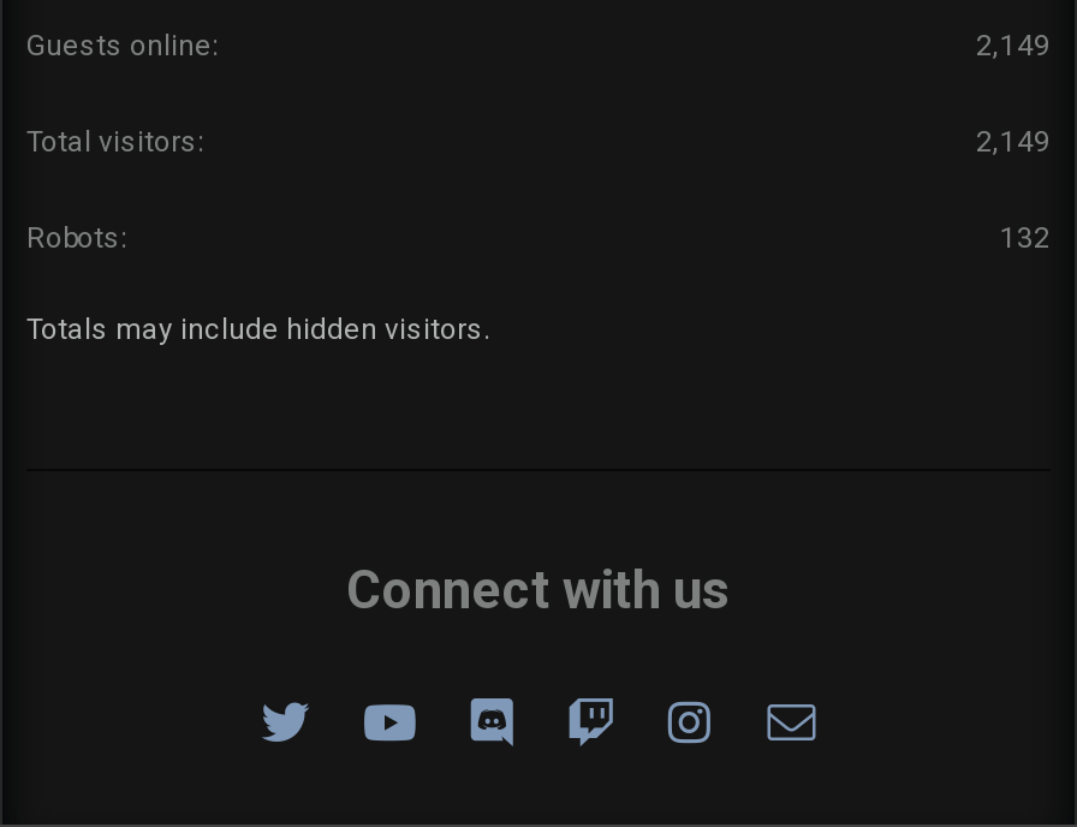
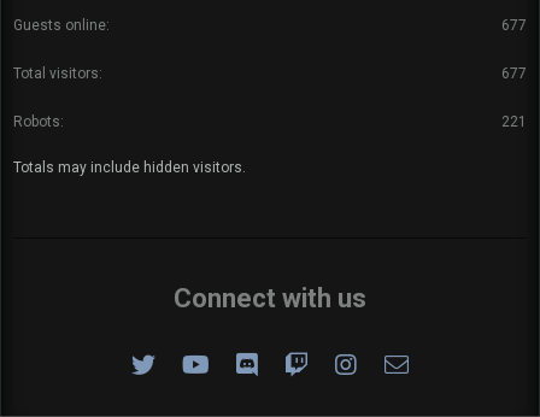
- 2,149
+ 677

- 2,149
+ 677

- 132
+ 221
